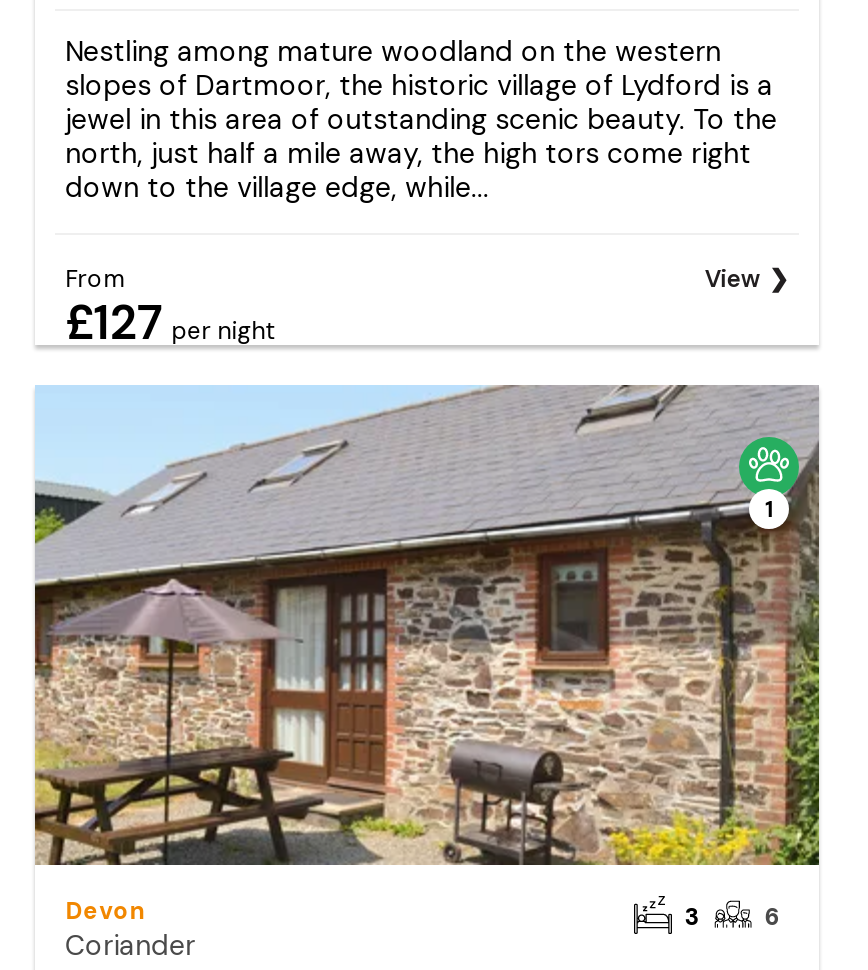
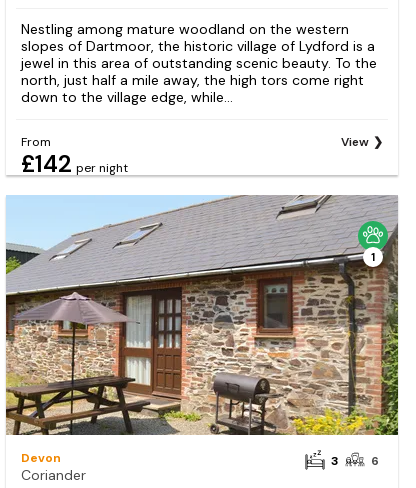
- £127 per night
+ £142 per night
